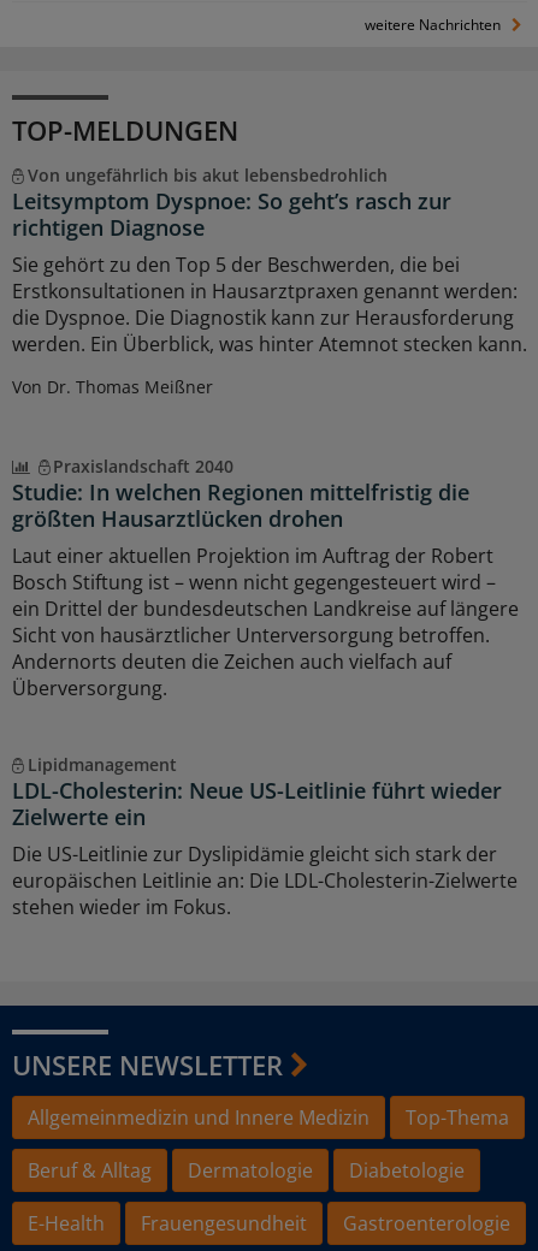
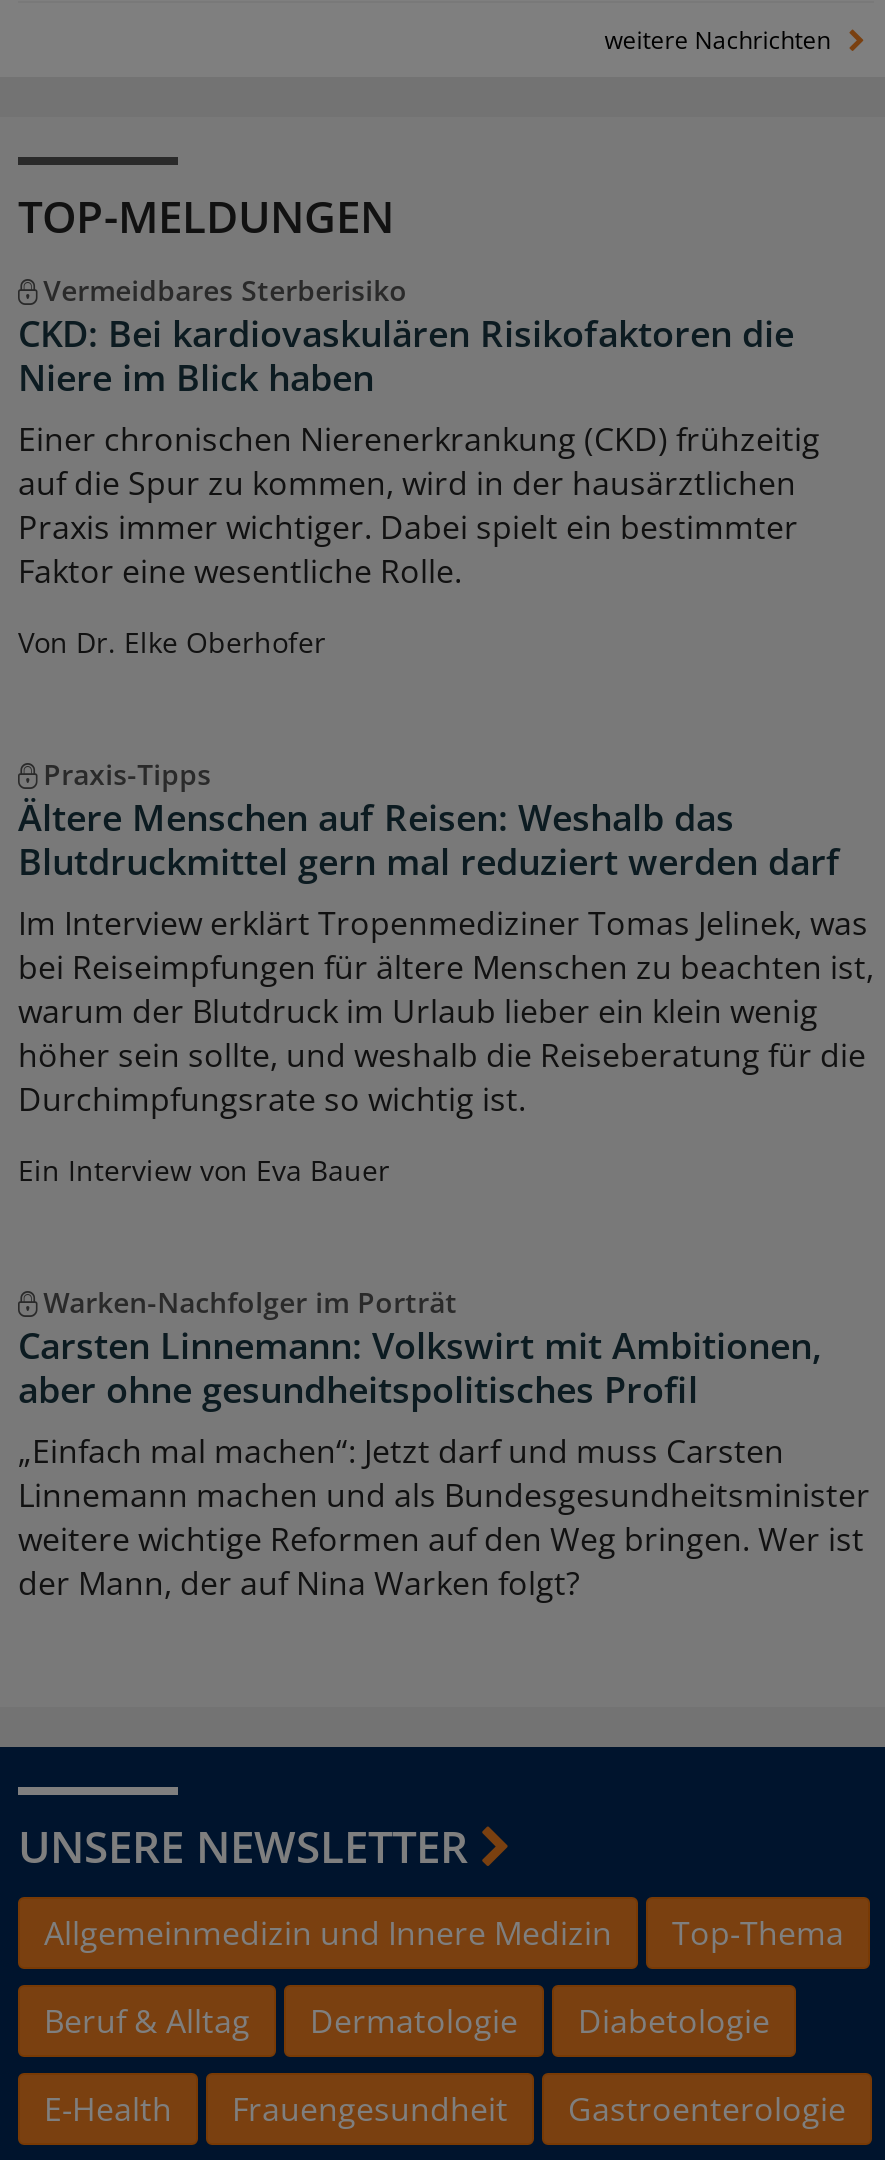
- Von ungefährlich bis akut lebensbedrohlich
- Leitsymptom Dyspnoe: So geht’s rasch zur
- richtigen Diagnose
- Sie gehört zu den Top 5 der Beschwerden, die bei
- Erstkonsultationen in Hausarztpraxen genannt werden:
- die Dyspnoe. Die Diagnostik kann zur Herausforderung
- werden. Ein Überblick, was hinter Atemnot stecken kann.
- Von Dr. Thomas Meißner
- Praxislandschaft 2040
- Studie: In welchen Regionen mittelfristig die
- größten Hausarztlücken drohen
- Laut einer aktuellen Projektion im Auftrag der Robert
- Bosch Stiftung ist – wenn nicht gegengesteuert wird –
- ein Drittel der bundesdeutschen Landkreise auf längere
- Sicht von hausärztlicher Unterversorgung betroffen.
- Andernorts deuten die Zeichen auch vielfach auf
- Überversorgung.
- Lipidmanagement
- LDL-Cholesterin: Neue US-Leitlinie führt wieder
- Zielwerte ein
- Die US-Leitlinie zur Dyslipidämie gleicht sich stark der
- europäischen Leitlinie an: Die LDL-Cholesterin-Zielwerte
- stehen wieder im Fokus.
+ Vermeidbares Sterberisiko
+ CKD: Bei kardiovaskulären Risikofaktoren die
+ Niere im Blick haben
+ Einer chronischen Nierenerkrankung (CKD) frühzeitig
+ auf die Spur zu kommen, wird in der hausärztlichen
+ Praxis immer wichtiger. Dabei spielt ein bestimmter
+ Faktor eine wesentliche Rolle.
+ Von Dr. Elke Oberhofer
+ Praxis-Tipps
+ Ältere Menschen auf Reisen: Weshalb das
+ Blutdruckmittel gern mal reduziert werden darf
+ Im Interview erklärt Tropenmediziner Tomas Jelinek, was
+ bei Reiseimpfungen für ältere Menschen zu beachten ist,
+ warum der Blutdruck im Urlaub lieber ein klein wenig
+ höher sein sollte, und weshalb die Reiseberatung für die
+ Durchimpfungsrate so wichtig ist.
+ Ein Interview von Eva Bauer
+ Warken-Nachfolger im Porträt
+ Carsten Linnemann: Volkswirt mit Ambitionen,
+ aber ohne gesundheitspolitisches Profil
+ „Einfach mal machen“: Jetzt darf und muss Carsten
+ Linnemann machen und als Bundesgesundheitsminister
+ weitere wichtige Reformen auf den Weg bringen. Wer ist
+ der Mann, der auf Nina Warken folgt?
